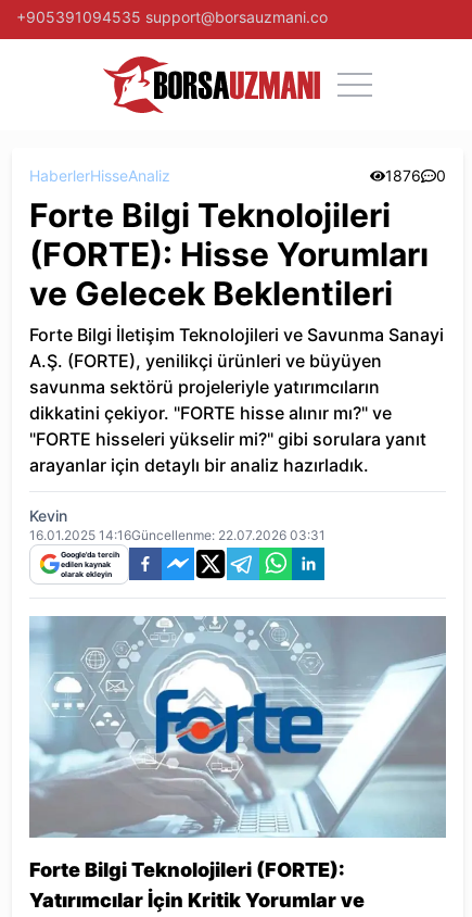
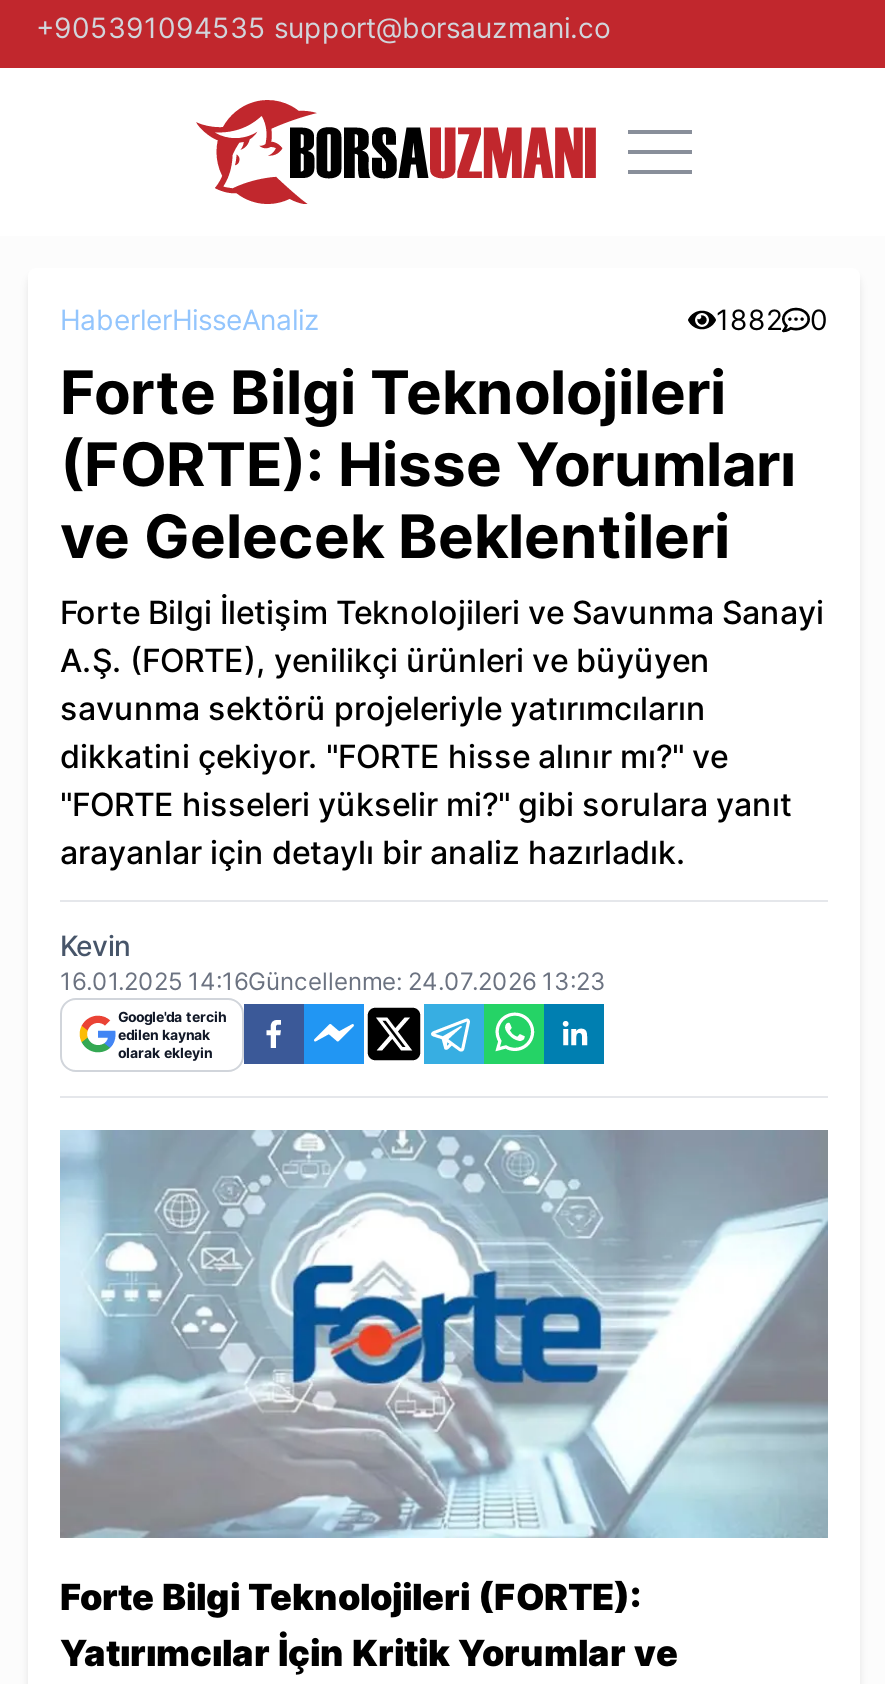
- 1876 0
+ 1882 0

- 16.01.2025 14:16Güncellenme: 22.07.2026 03:31
+ 16.01.2025 14:16Güncellenme: 24.07.2026 13:23
